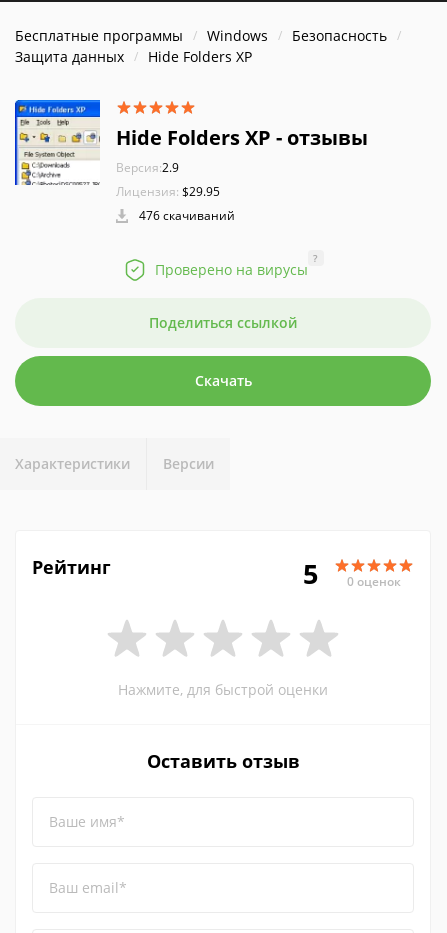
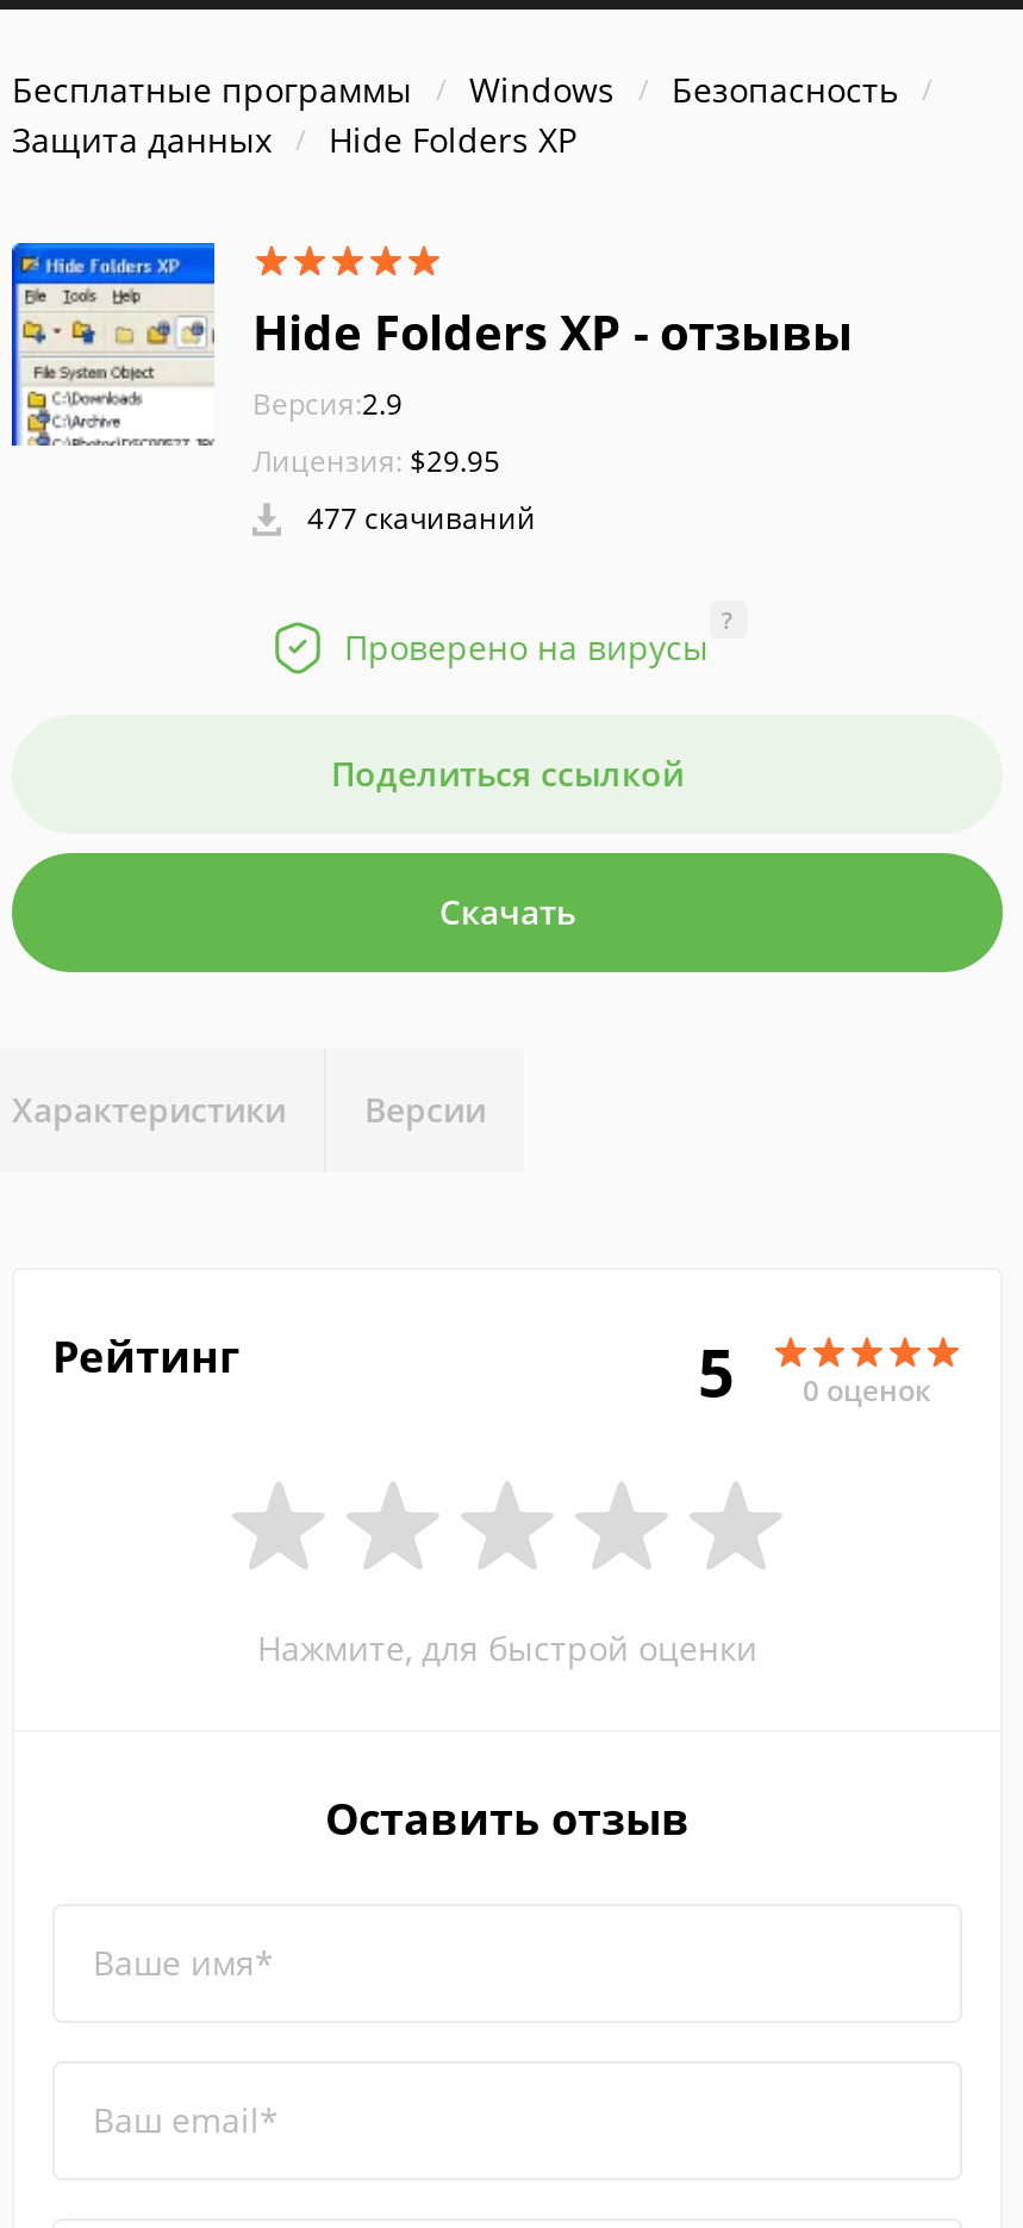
- 476 скачиваний
+ 477 скачиваний
